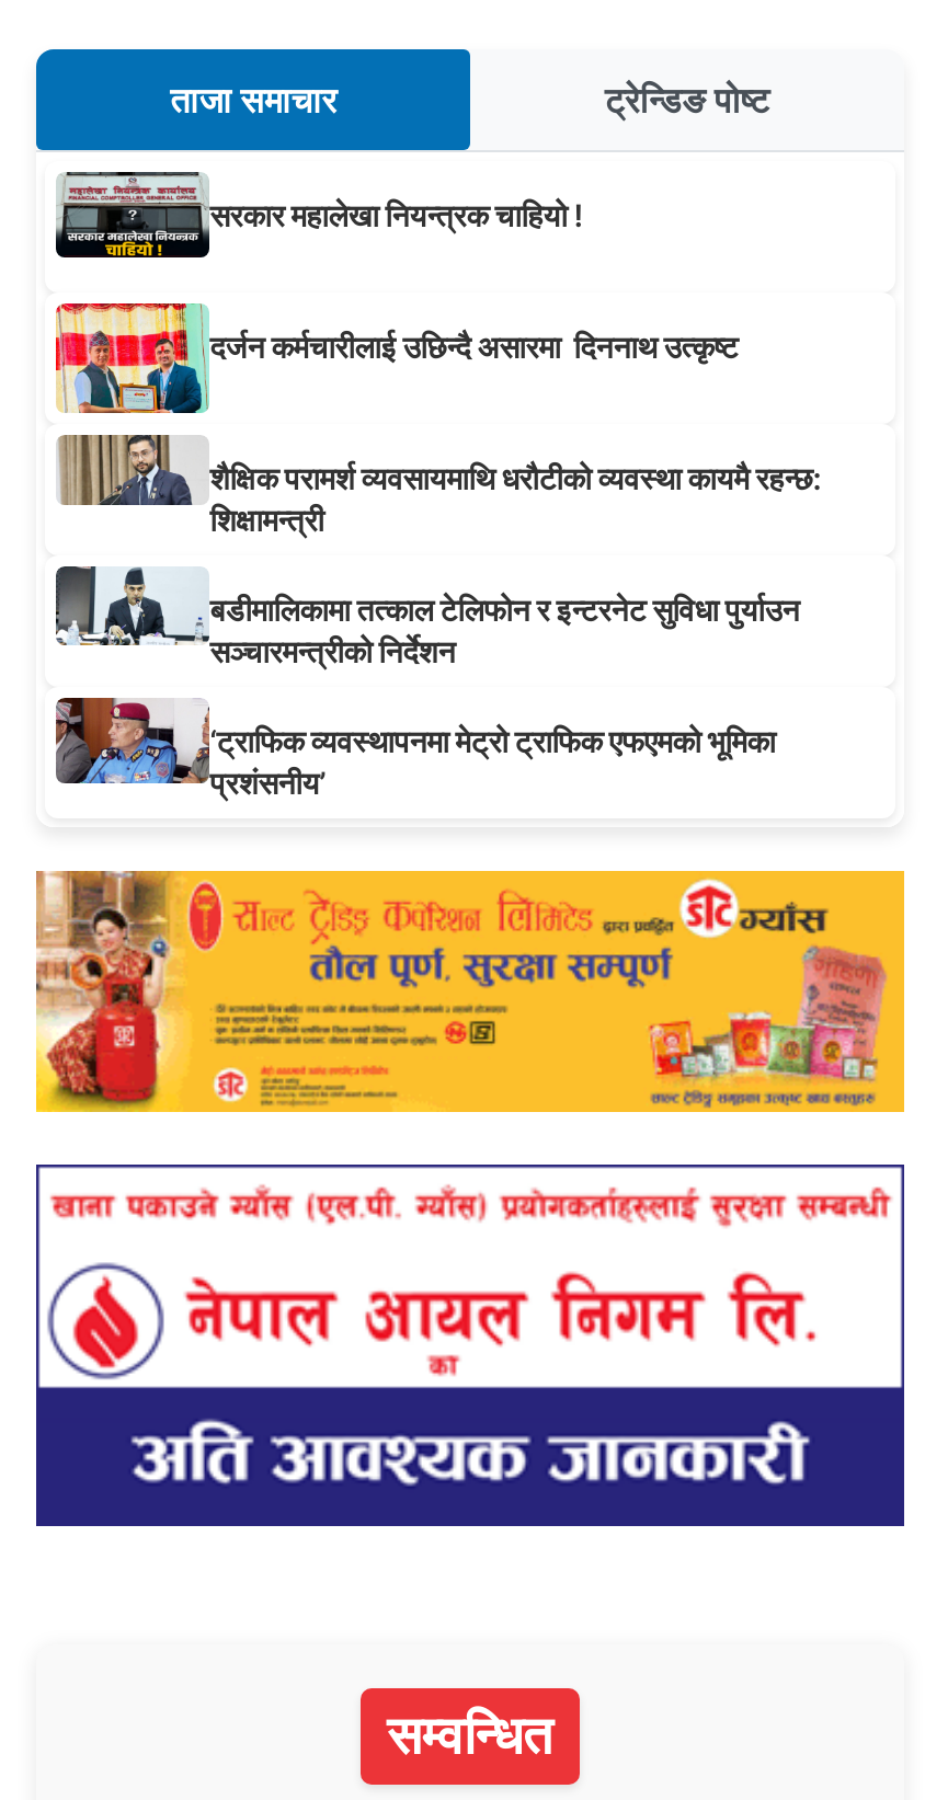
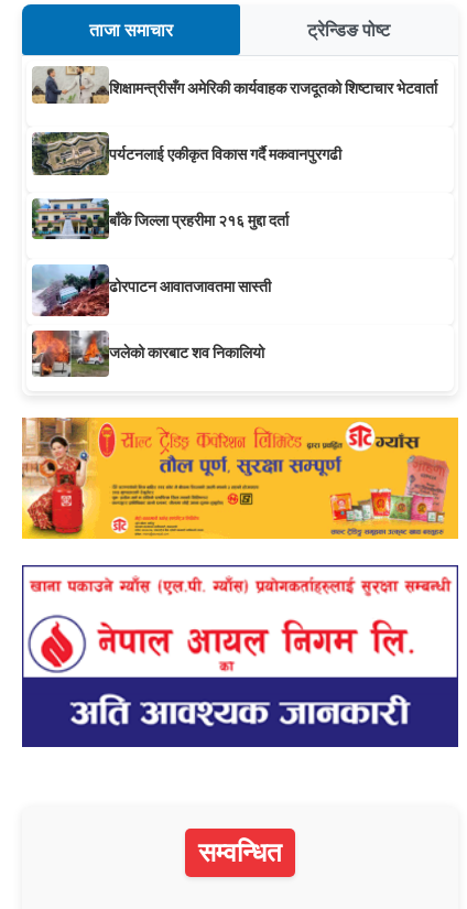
- [image]
- सरकार महालेखा नियन्त्रक चाहियो !
+ [image]
+ शिक्षामन्त्रीसँग अमेरिकी कार्यवाहक राजदूतको शिष्टाचार भेटवार्ता

- [image]
- दर्जन कर्मचारीलाई उछिन्दै असारमा दिननाथ उत्कृष्ट
+ [image]
+ पर्यटनलाई एकीकृत विकास गर्दै मकवानपुरगढी

- [image]
- शैक्षिक परामर्श व्यवसायमाथि धरौटीको व्यवस्था कायमै रहन्छ:
- शिक्षामन्त्री
+ [image]
+ बाँके जिल्ला प्रहरीमा २१६ मुद्दा दर्ता

- [image]
- बडीमालिकामा तत्काल टेलिफोन र इन्टरनेट सुविधा पुर्याउन
- सञ्चारमन्त्रीको निर्देशन
+ [image]
+ ढोरपाटन आवातजावतमा सास्ती

- [image]
- ‘ट्राफिक व्यवस्थापनमा मेट्रो ट्राफिक एफएमको भूमिका
- प्रशंसनीय’
+ [image]
+ जलेको कारबाट शव निकालियो
